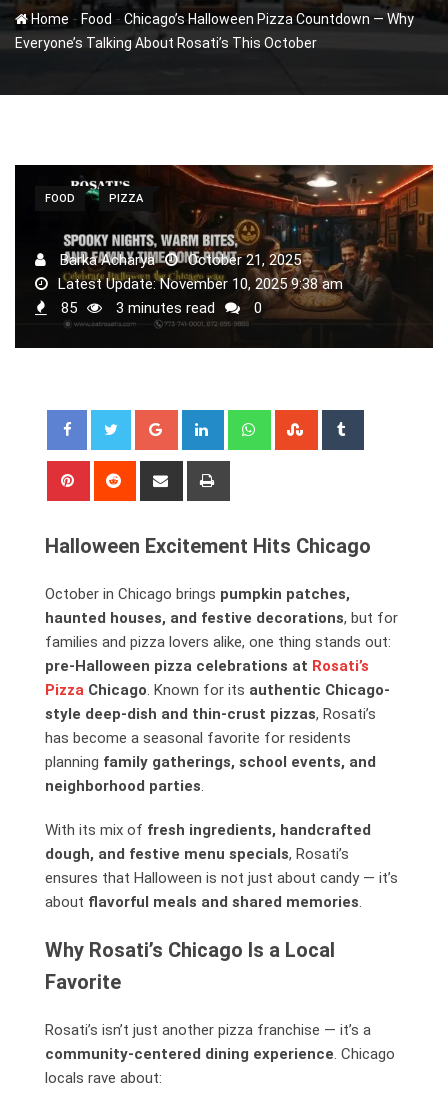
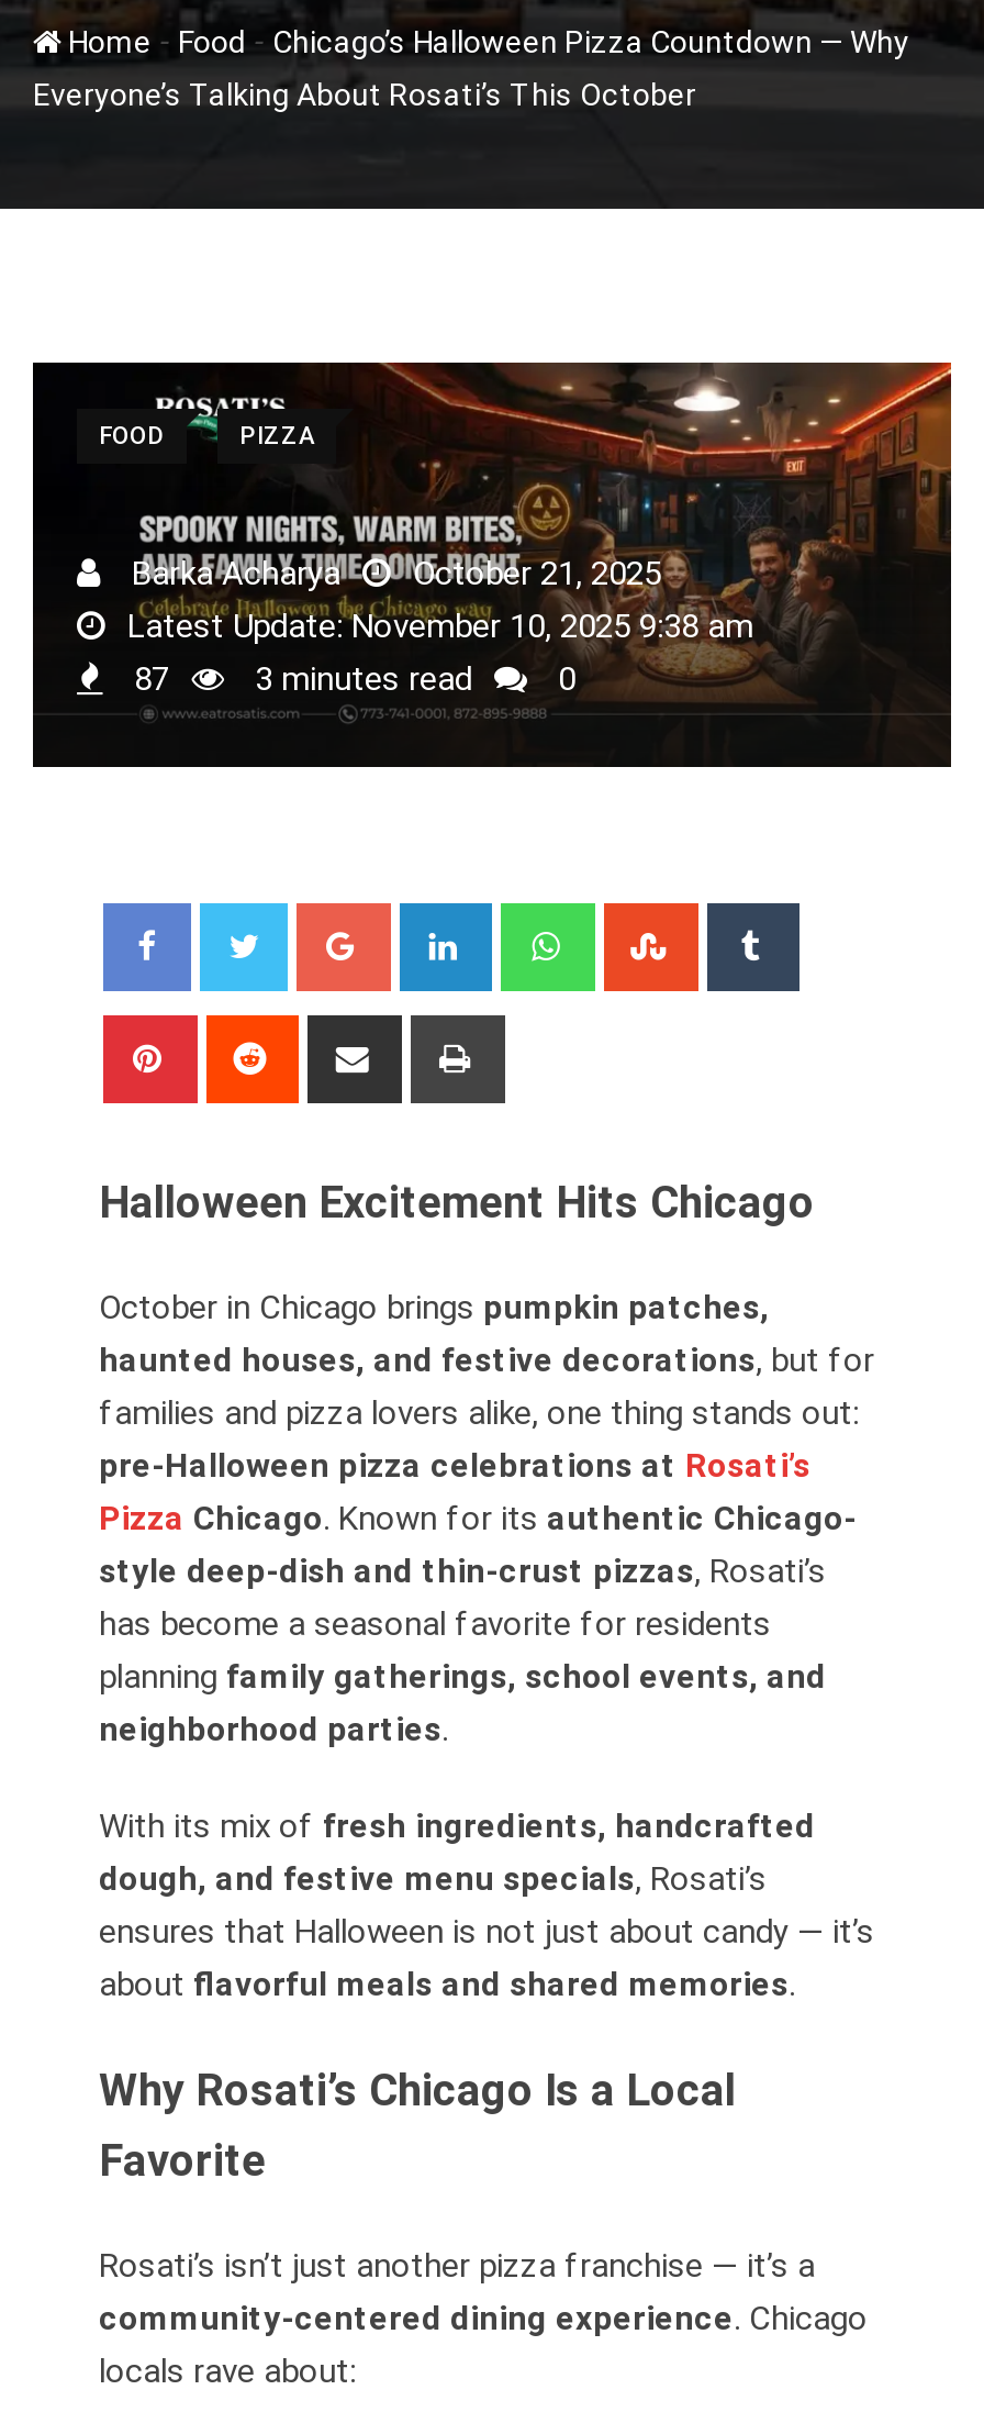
- 85 3 minutes read 0
+ 87 3 minutes read 0
